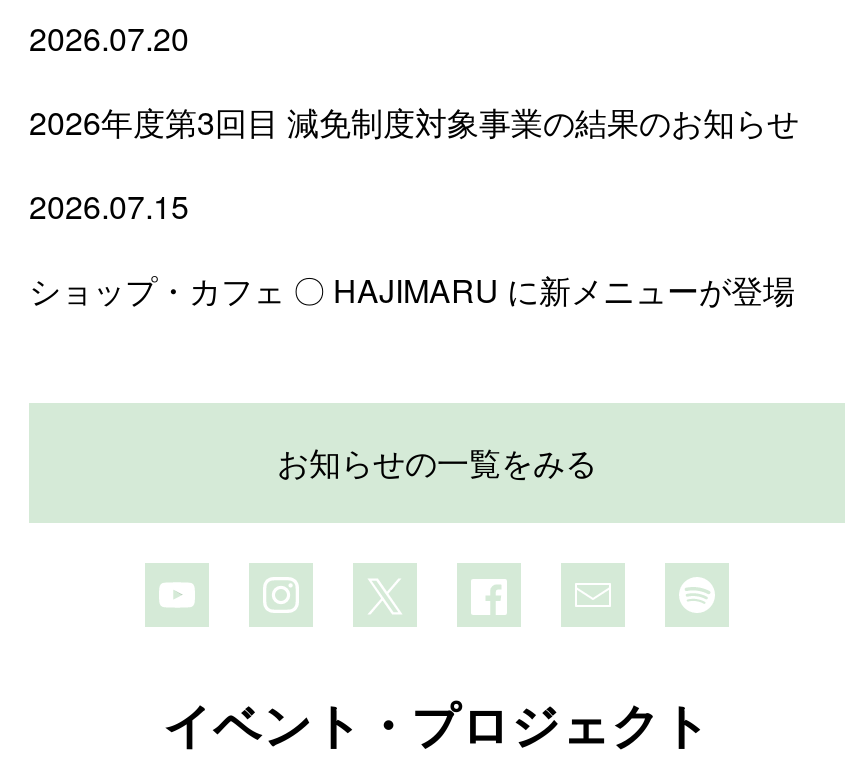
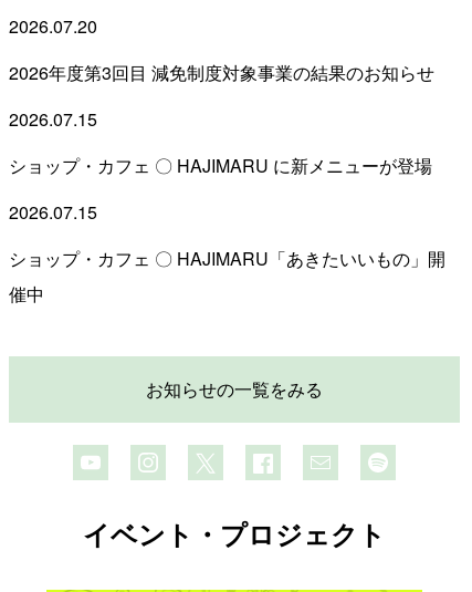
+ 2026.07.15
+ ショップ・カフェ 〇 HAJIMARU「あきたいいもの」開
+ 催中
